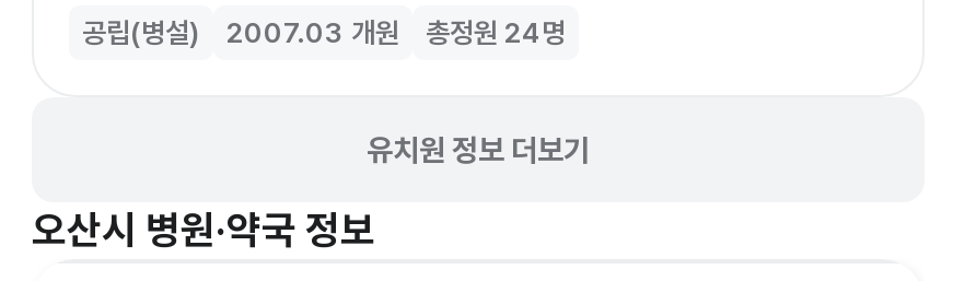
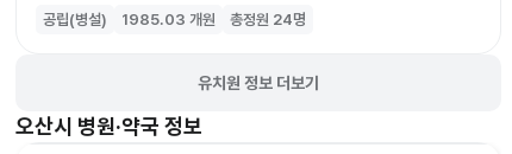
- 공립(병설) 2007.03 개원 총정원 24명
+ 공립(병설) 1985.03 개원 총정원 24명
